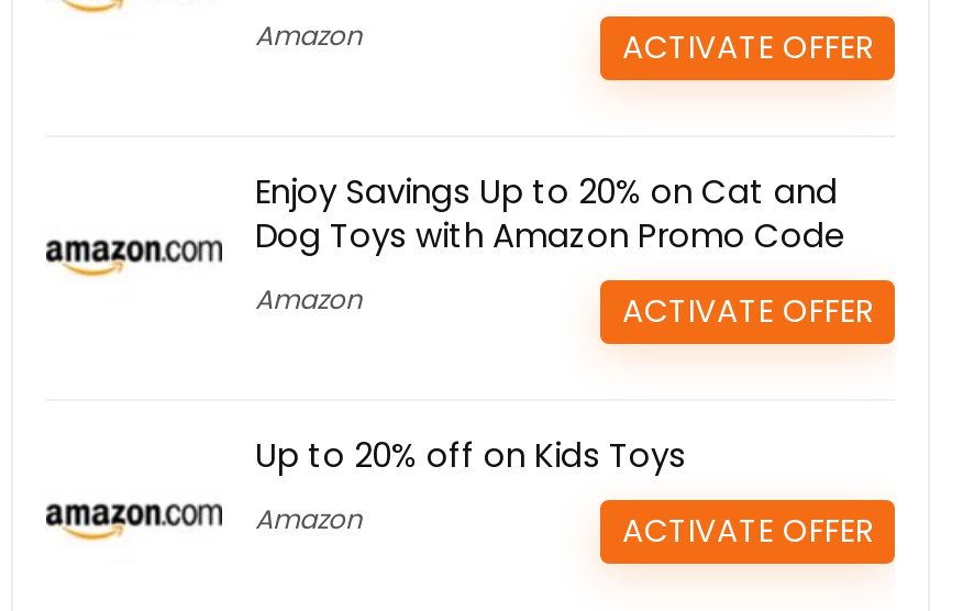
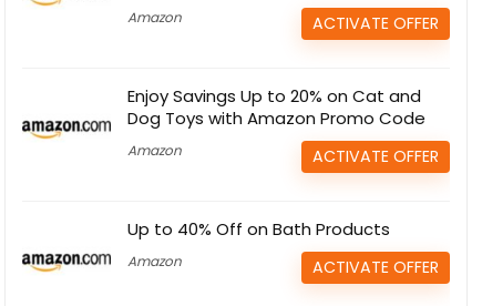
- Up to 20% off on Kids Toys
+ Up to 40% Off on Bath Products
